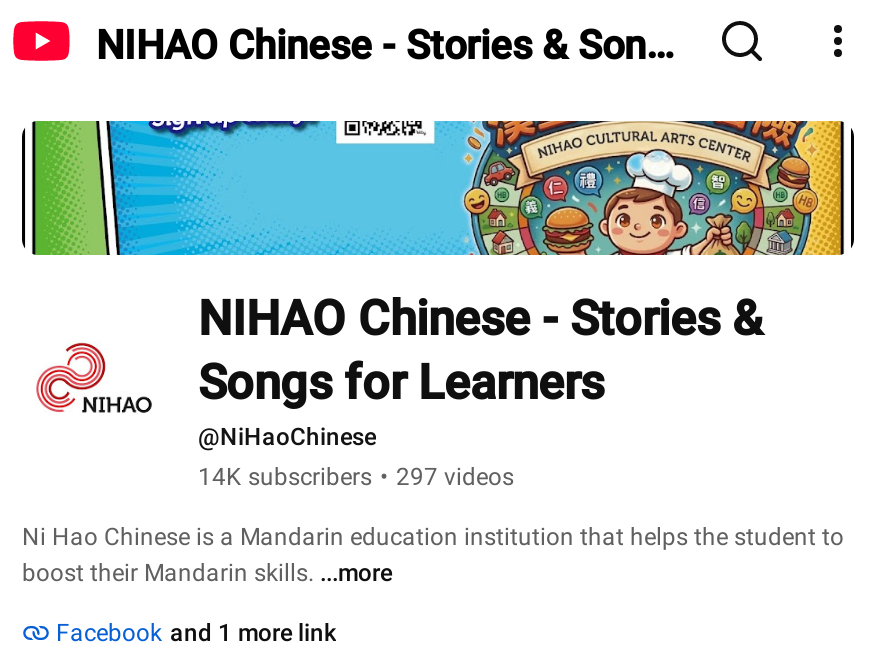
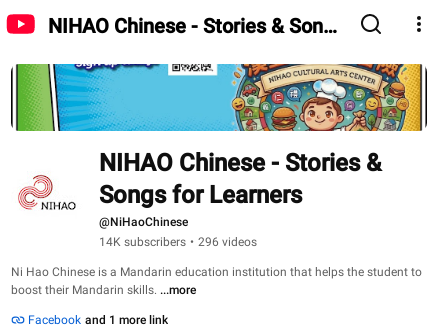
- 14K subscribers • 297 videos
+ 14K subscribers • 296 videos
